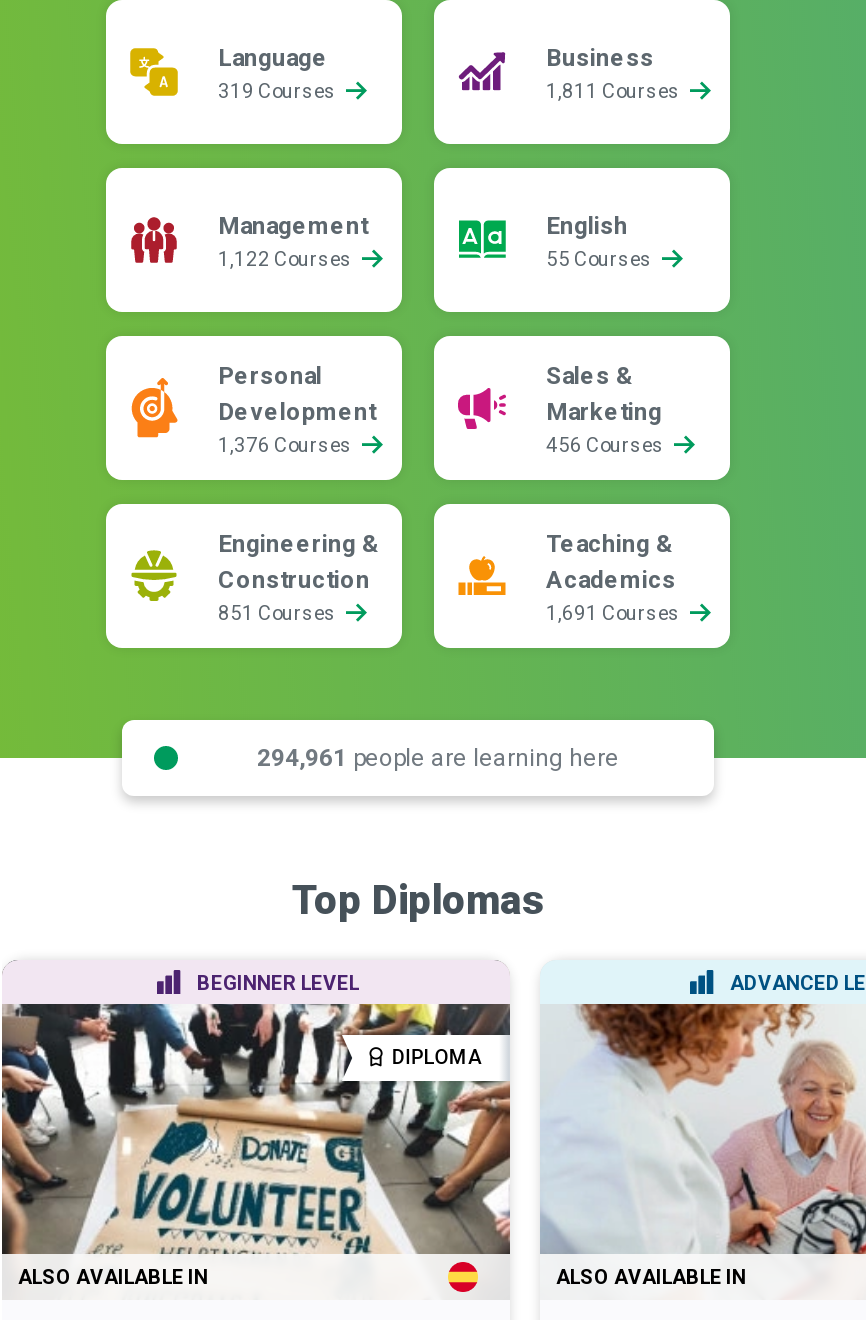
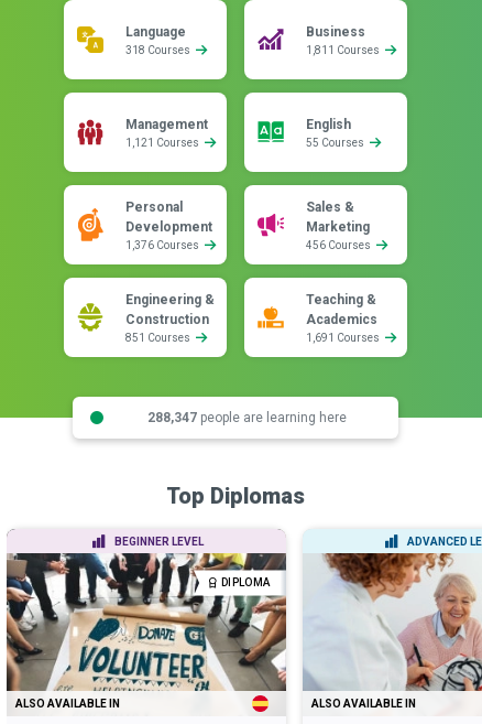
- 319 Courses
+ 318 Courses

- 1,122 Courses
+ 1,121 Courses

- 294,961 people are learning here
+ 288,347 people are learning here
